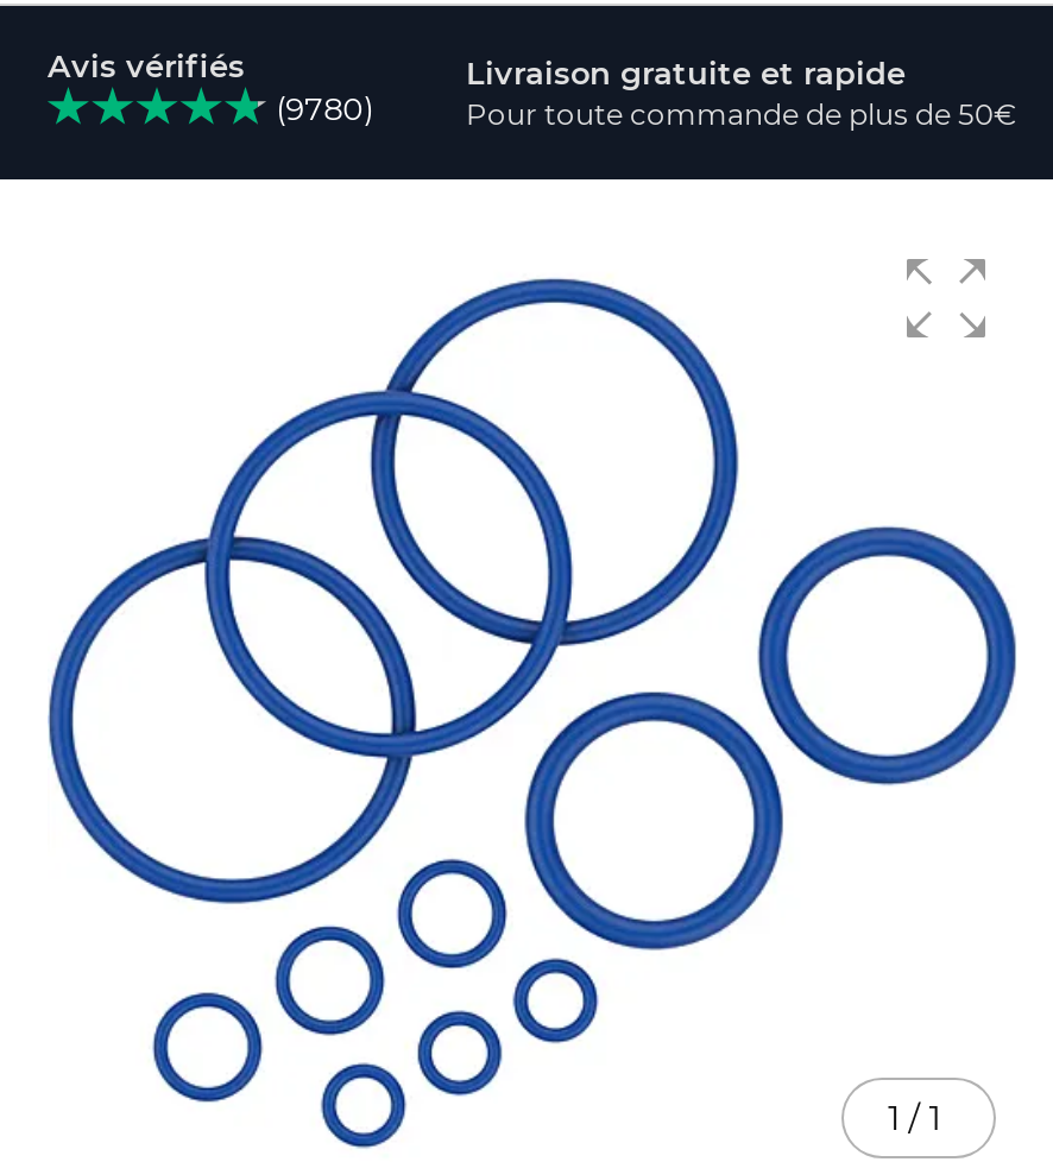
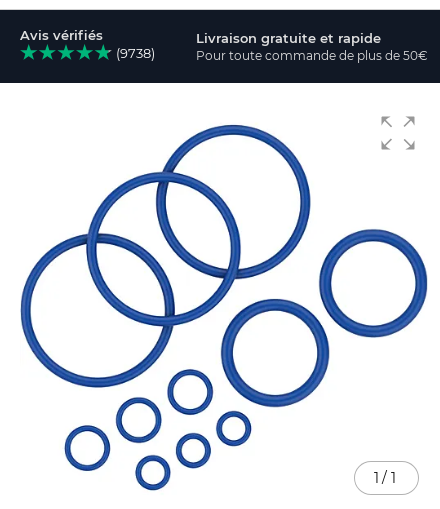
- (9780)
+ (9738)
